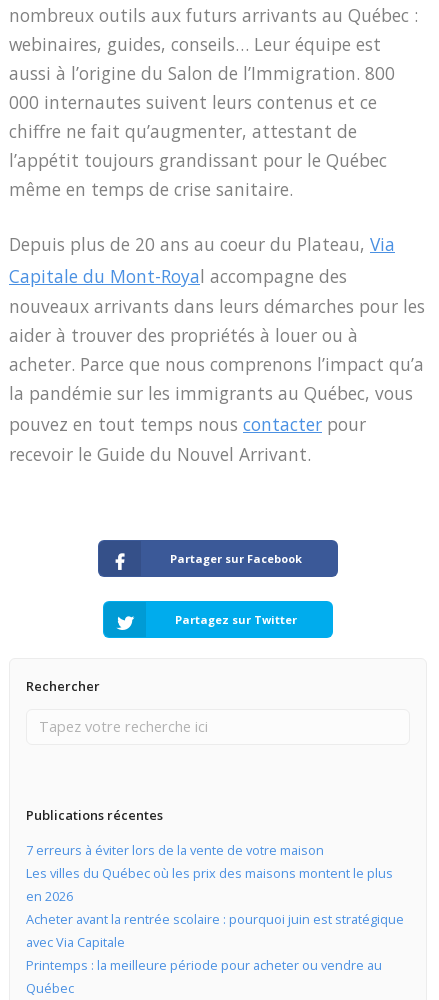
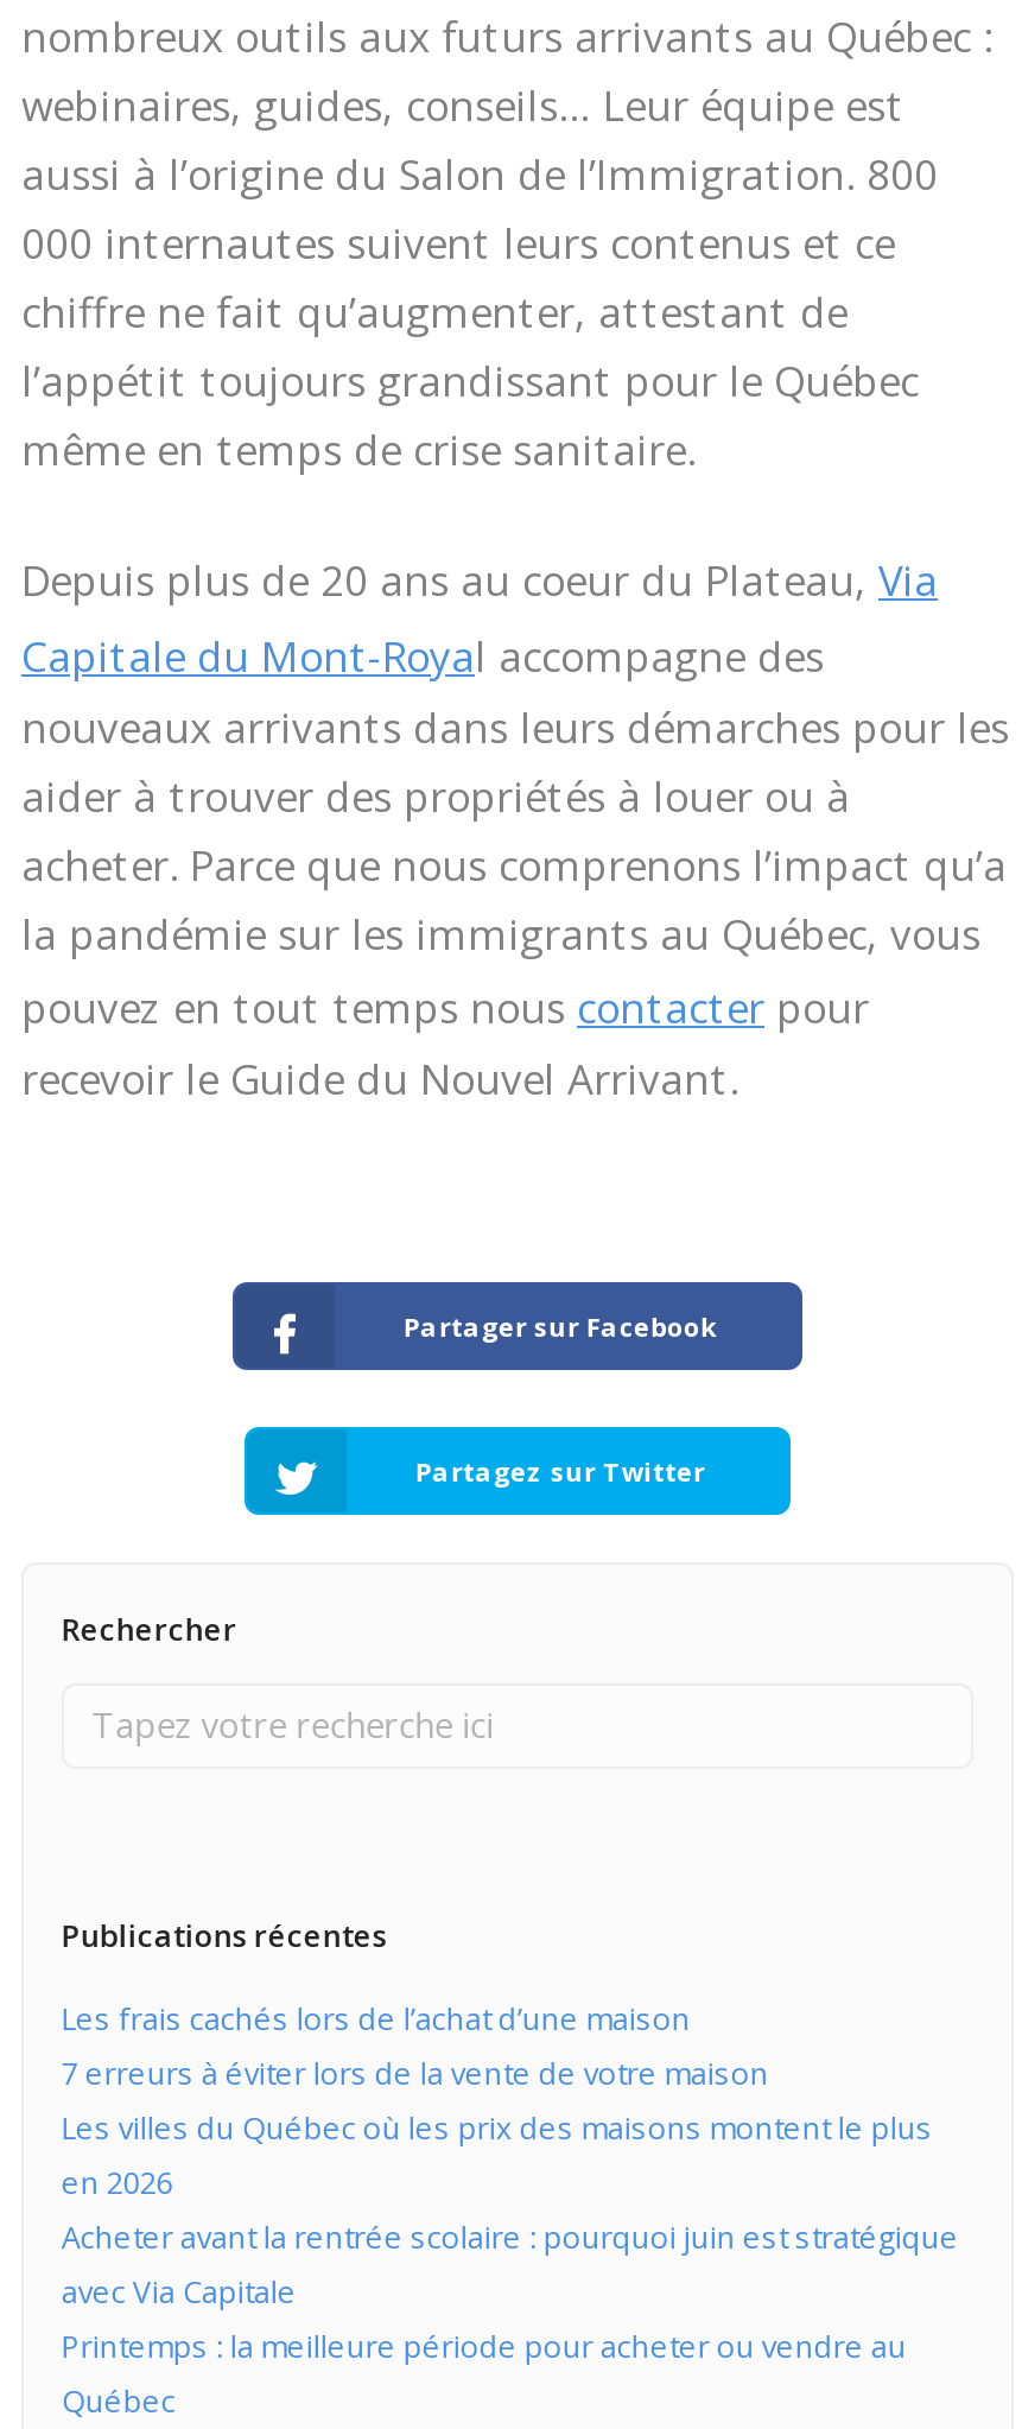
+ Les frais cachés lors de l’achat d’une maison
